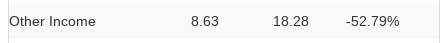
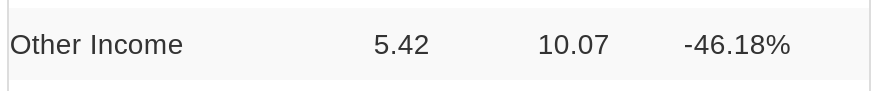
- 8.63
+ 5.42

- 18.28
+ 10.07

- -52.79%
+ -46.18%
